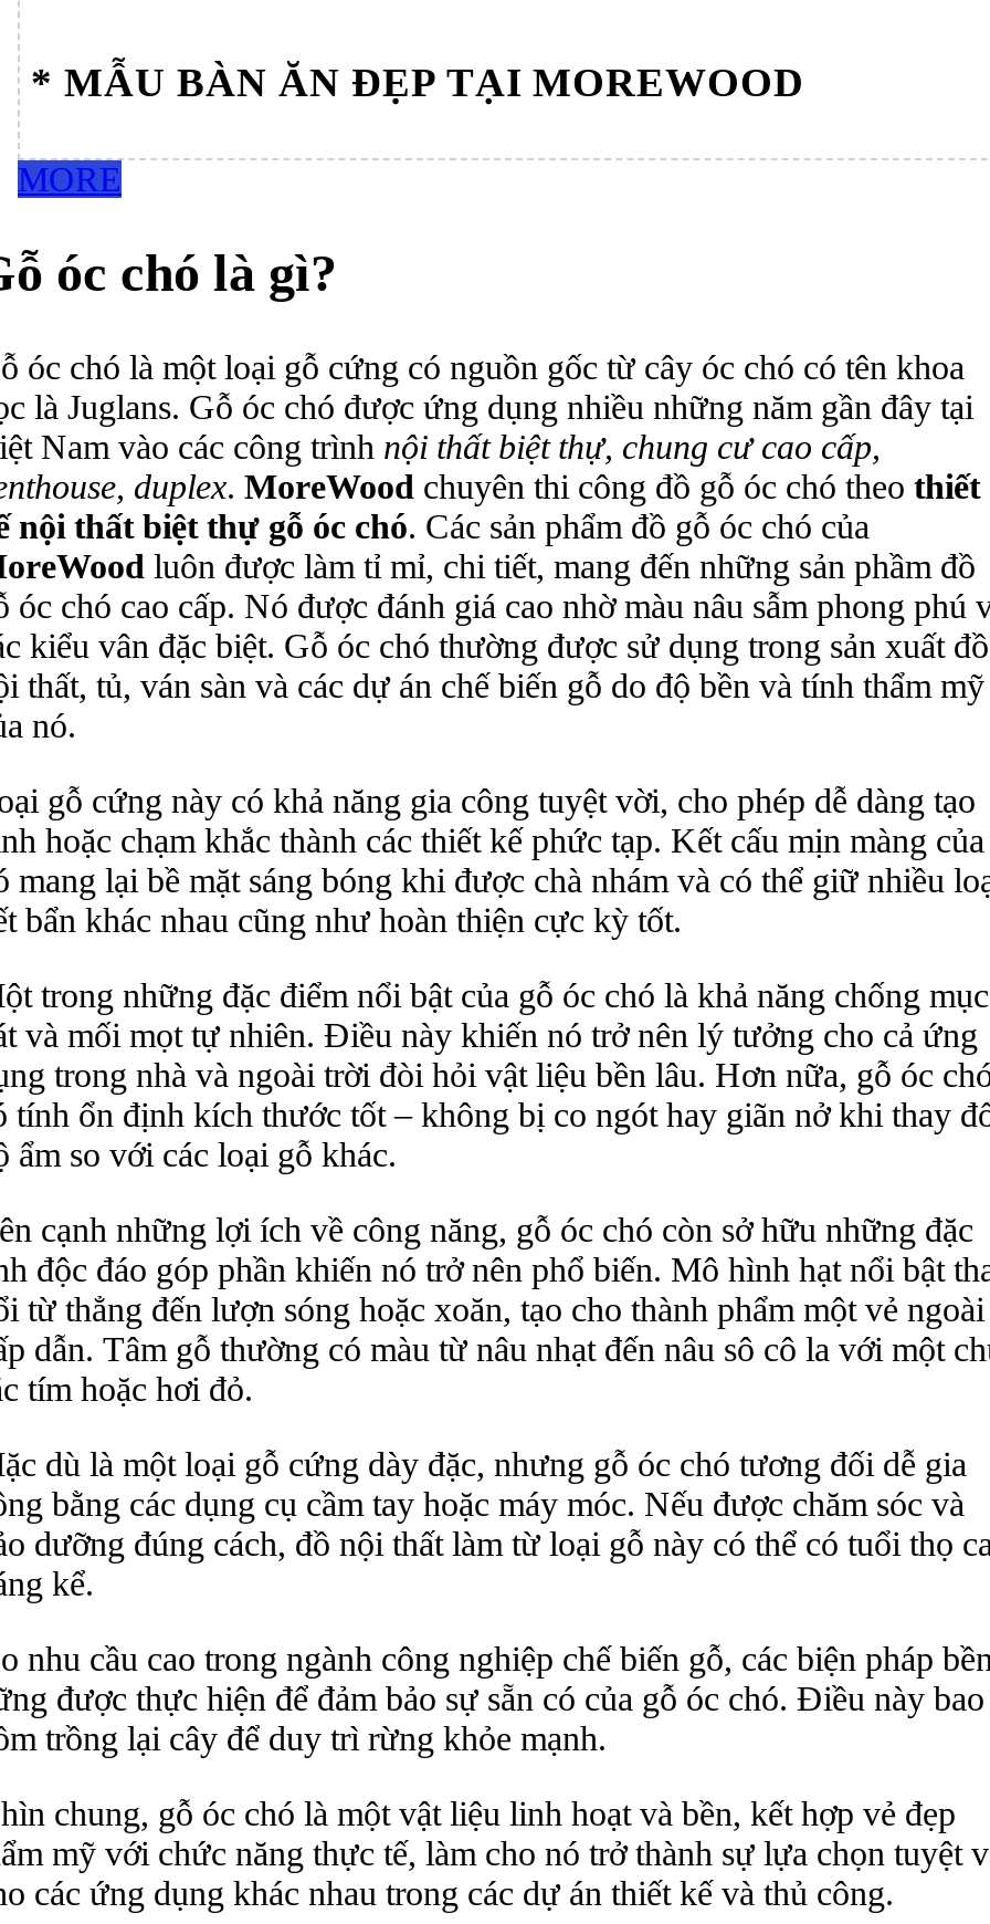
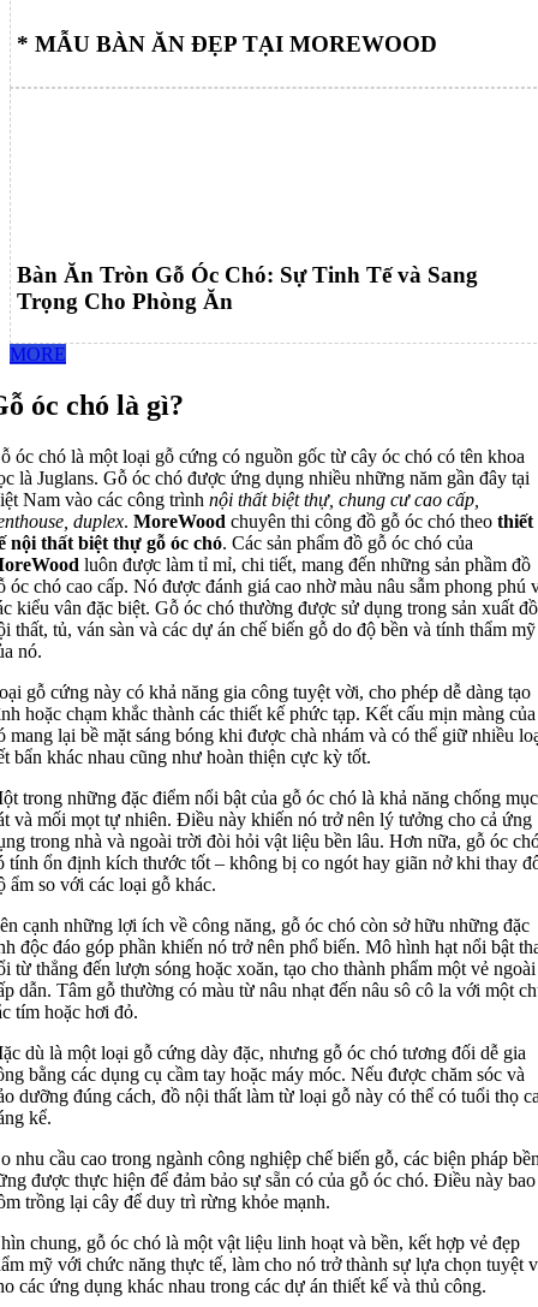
+ Bàn Ăn Tròn Gỗ Óc Chó: Sự Tinh Tế và Sang
+ Trọng Cho Phòng Ăn
